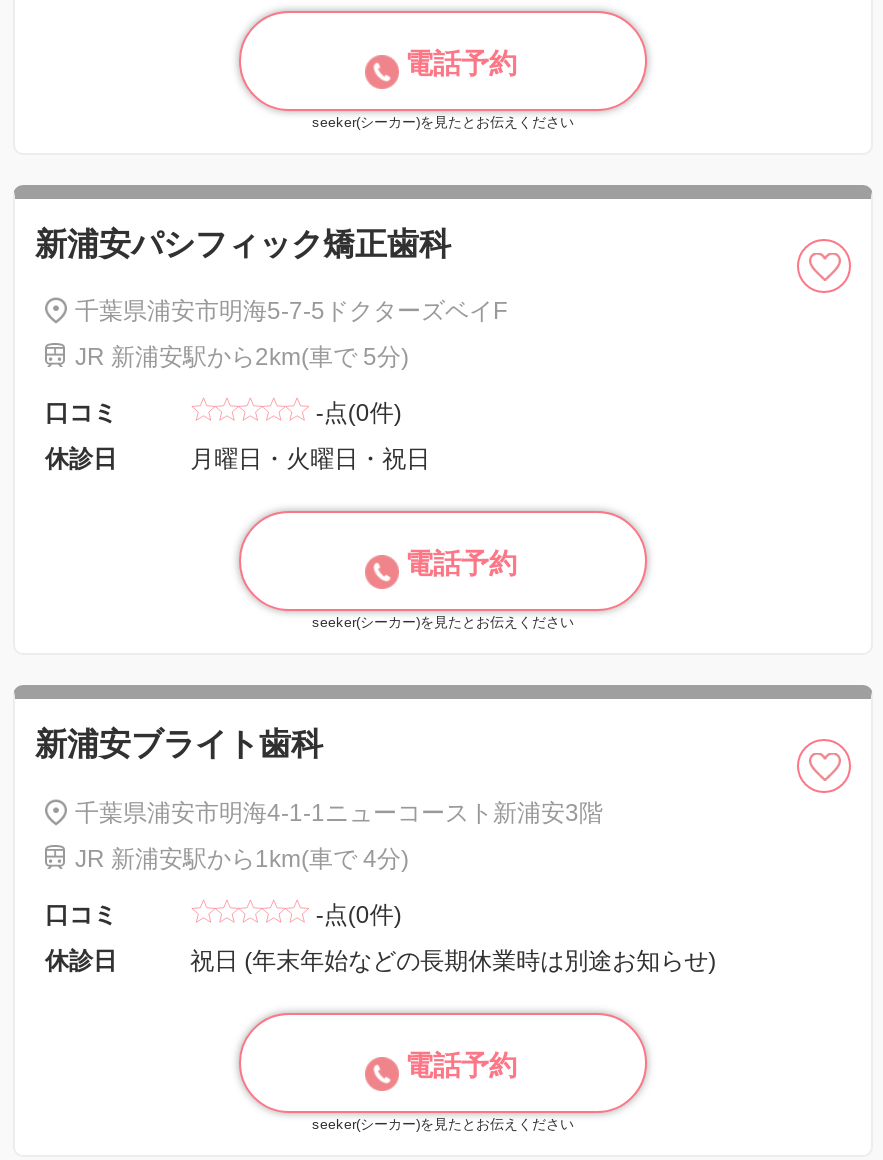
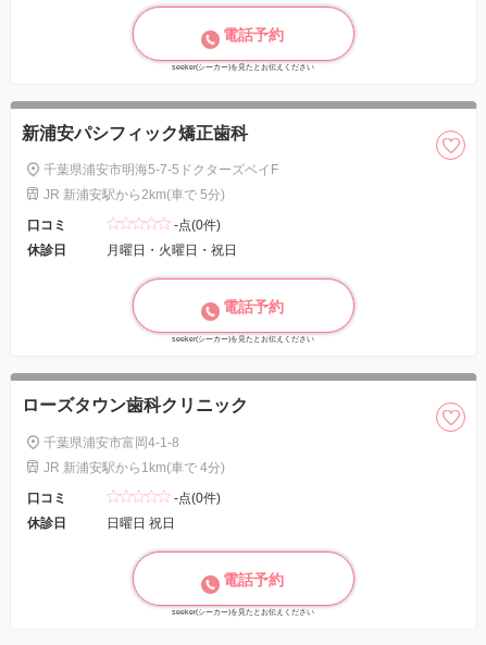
- 新浦安ブライト歯科
+ ローズタウン歯科クリニック

- 千葉県浦安市明海4-1-1ニューコースト新浦安3階
+ 千葉県浦安市富岡4-1-8

- 祝日 (年末年始などの長期休業時は別途お知らせ)
+ 日曜日 祝日
